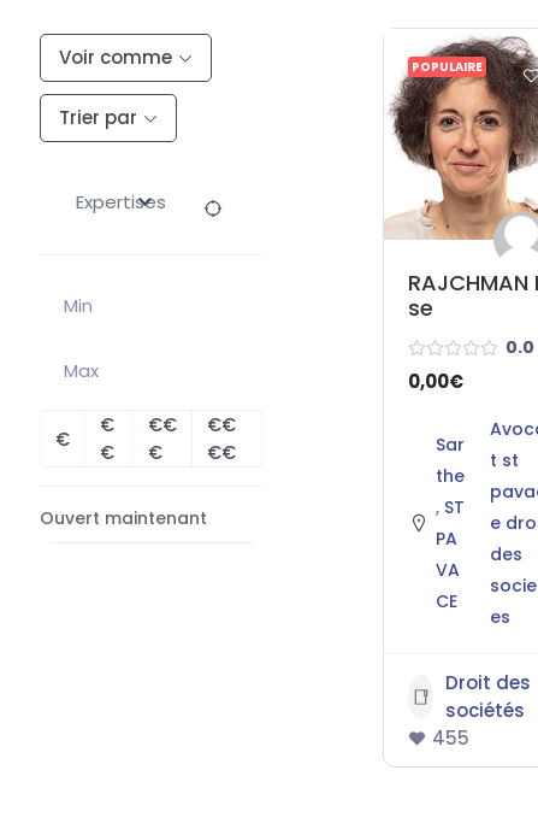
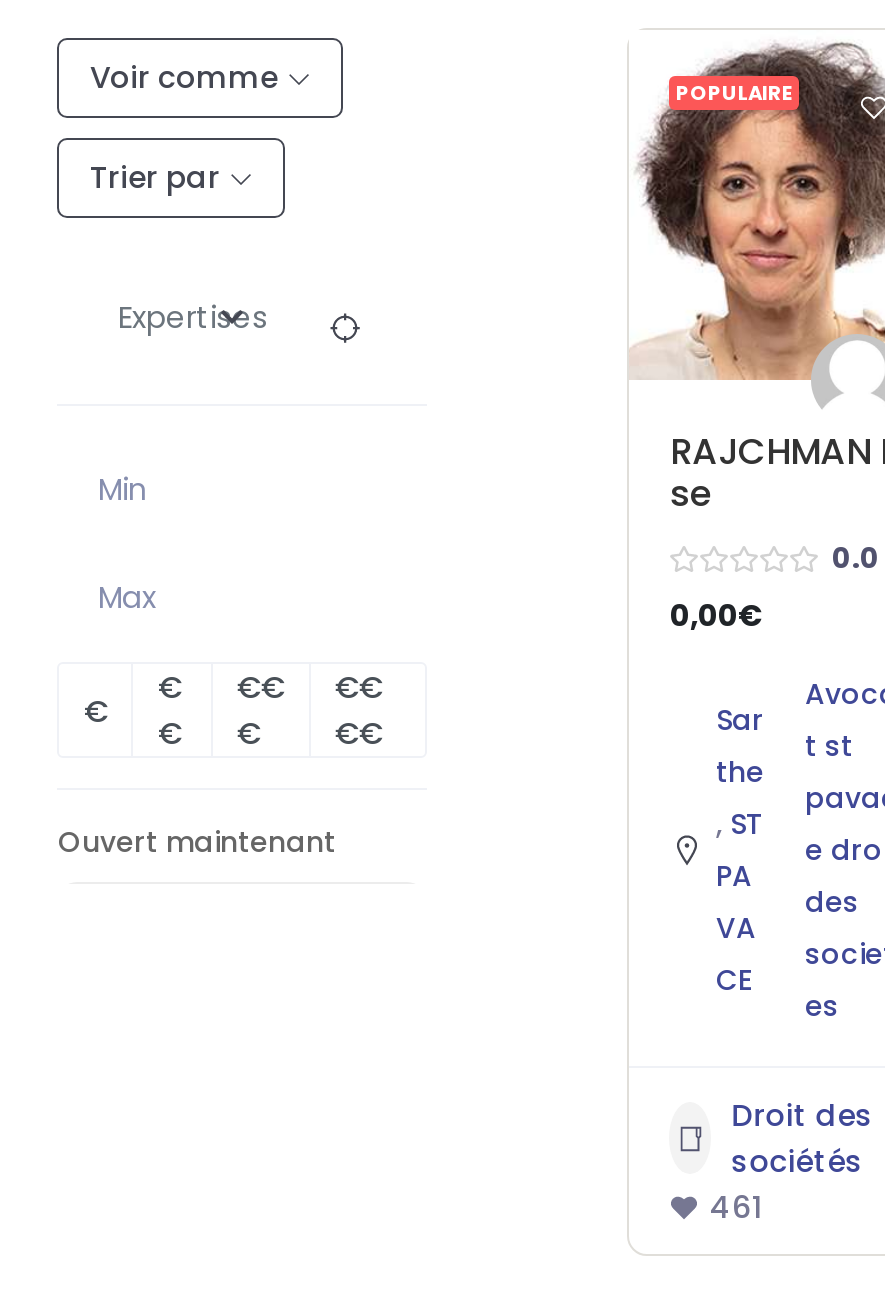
- 455
+ 461
